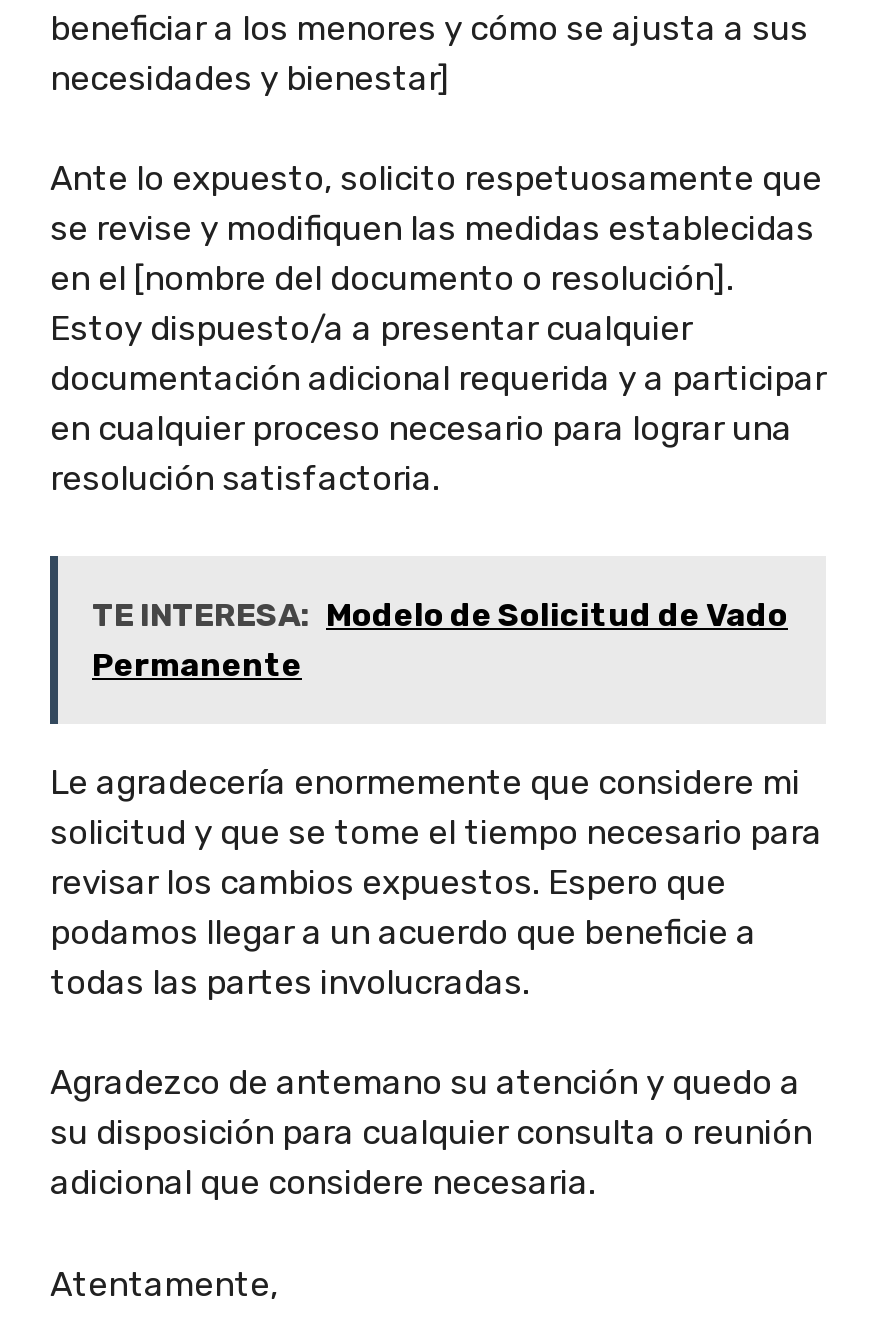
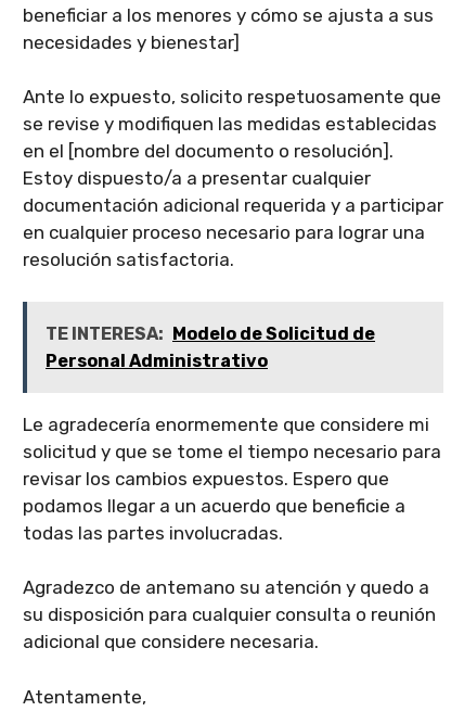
- TE INTERESA: Modelo de Solicitud de Vado
- Permanente
+ TE INTERESA: Modelo de Solicitud de
+ Personal Administrativo
